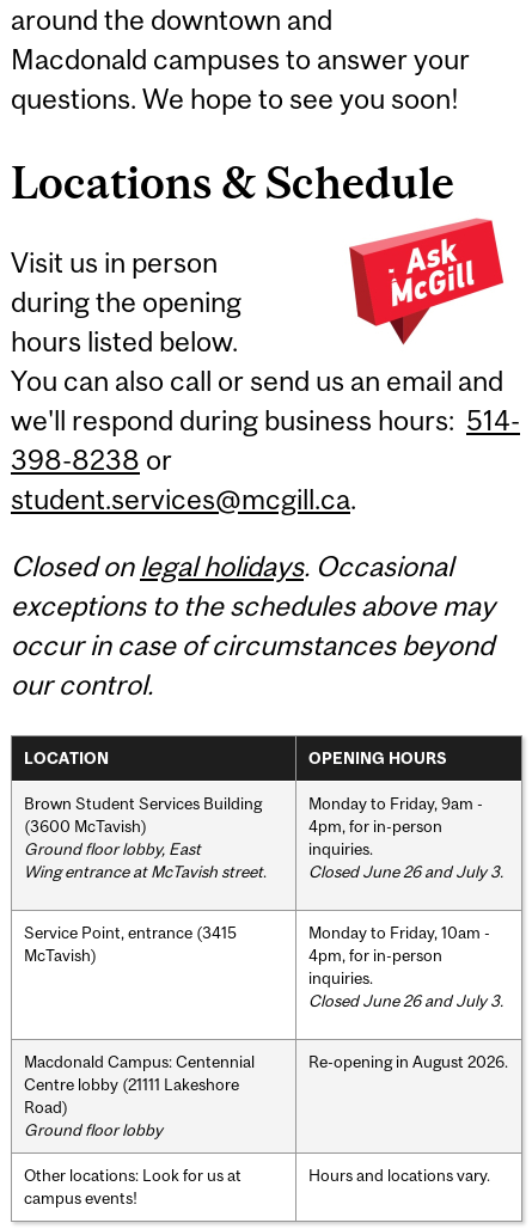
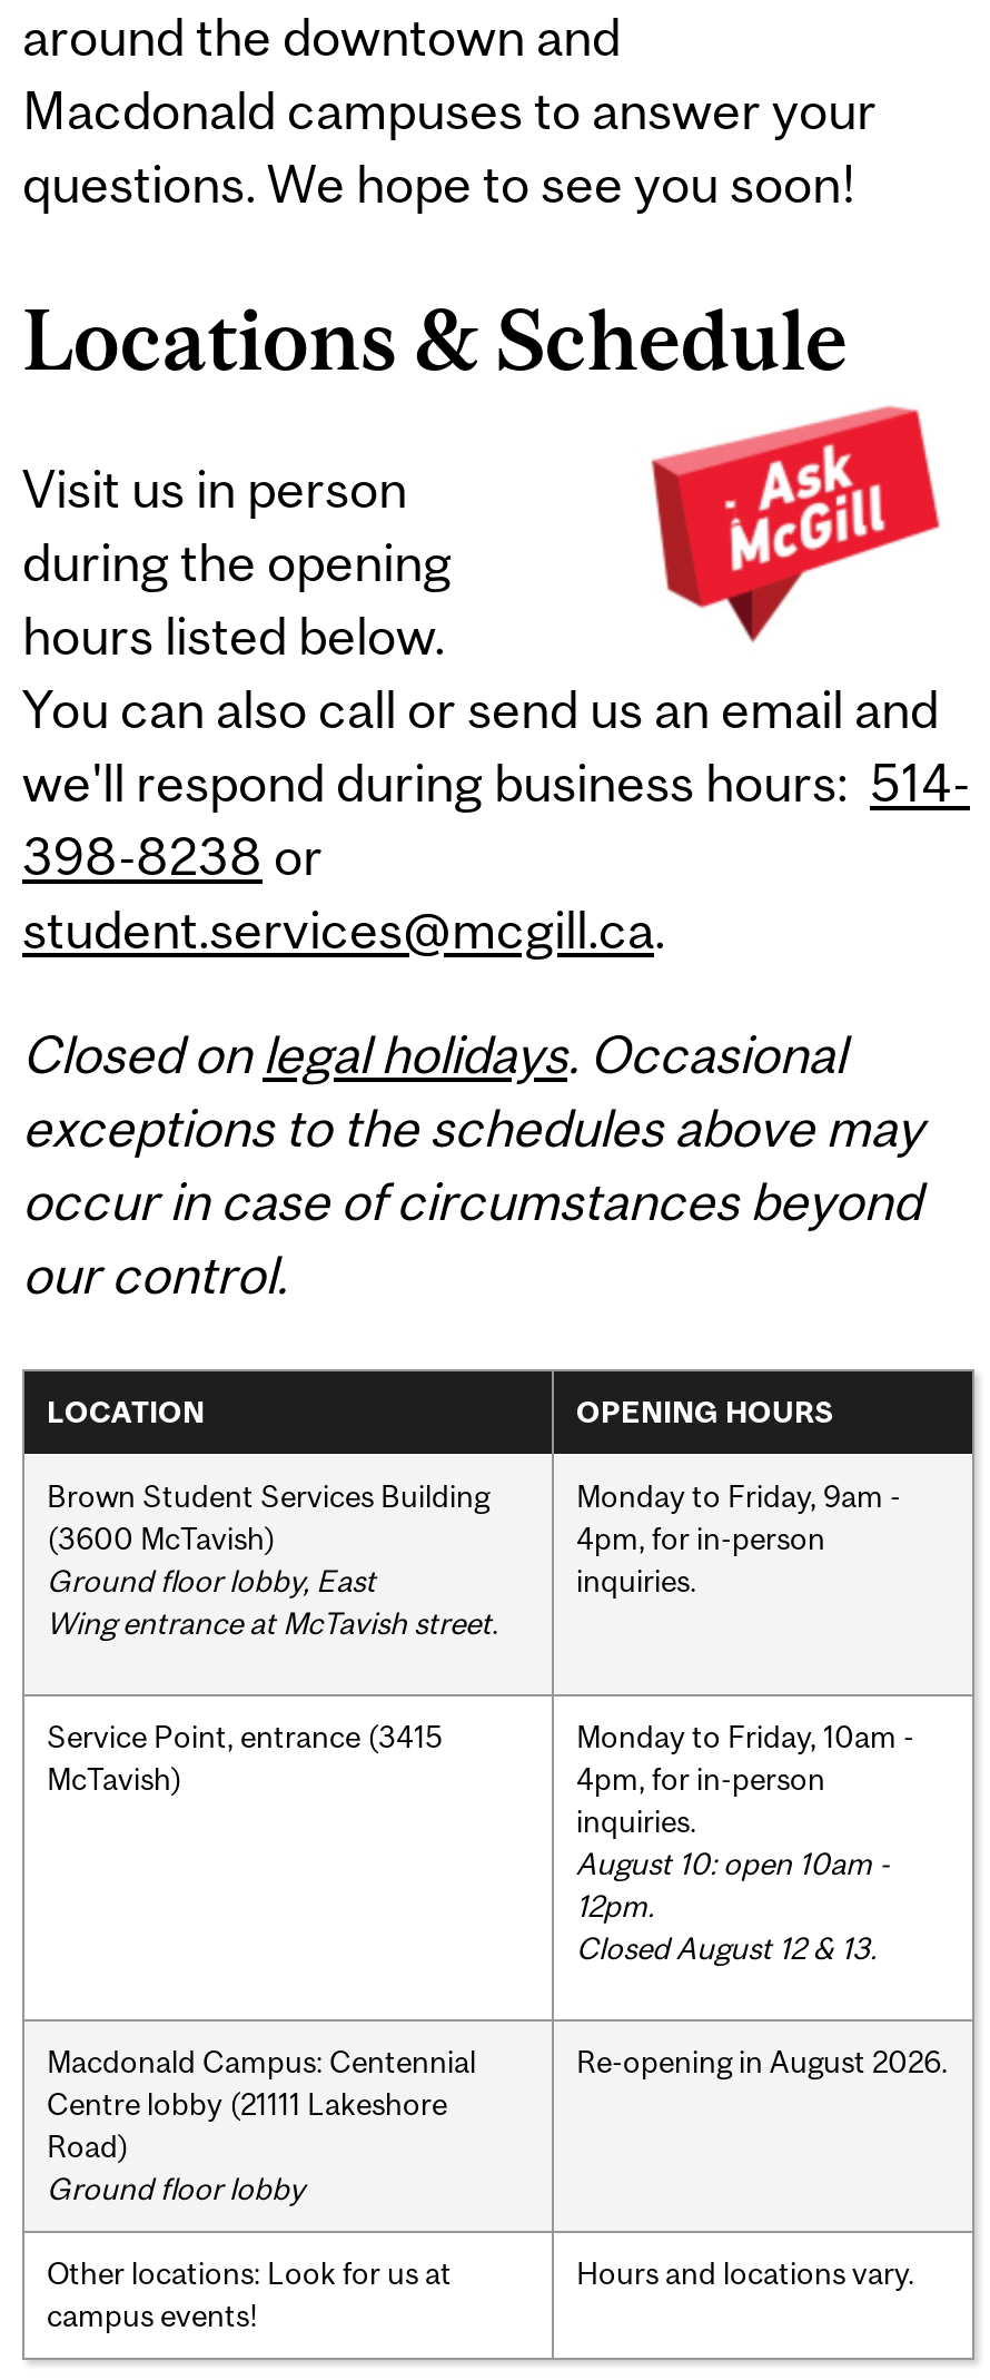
- Closed June 26 and July 3.

- Closed June 26 and July 3.
+ August 10: open 10am -
+ 12pm.
+ Closed August 12 & 13.
